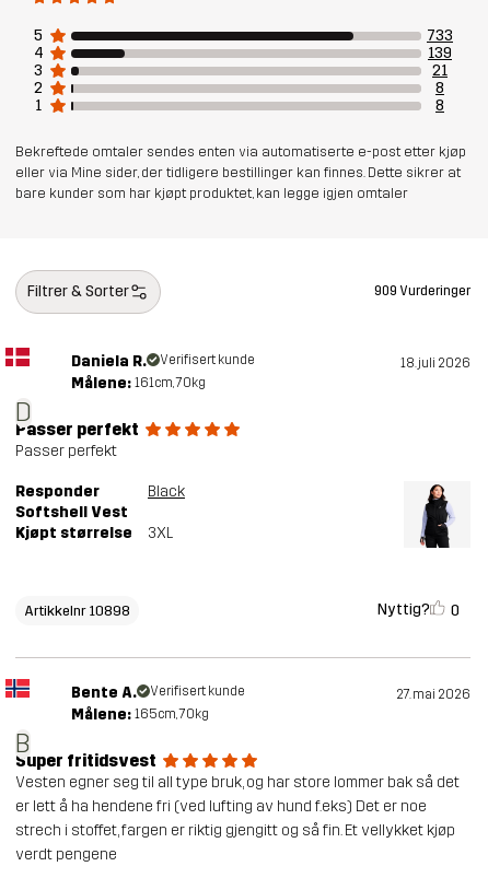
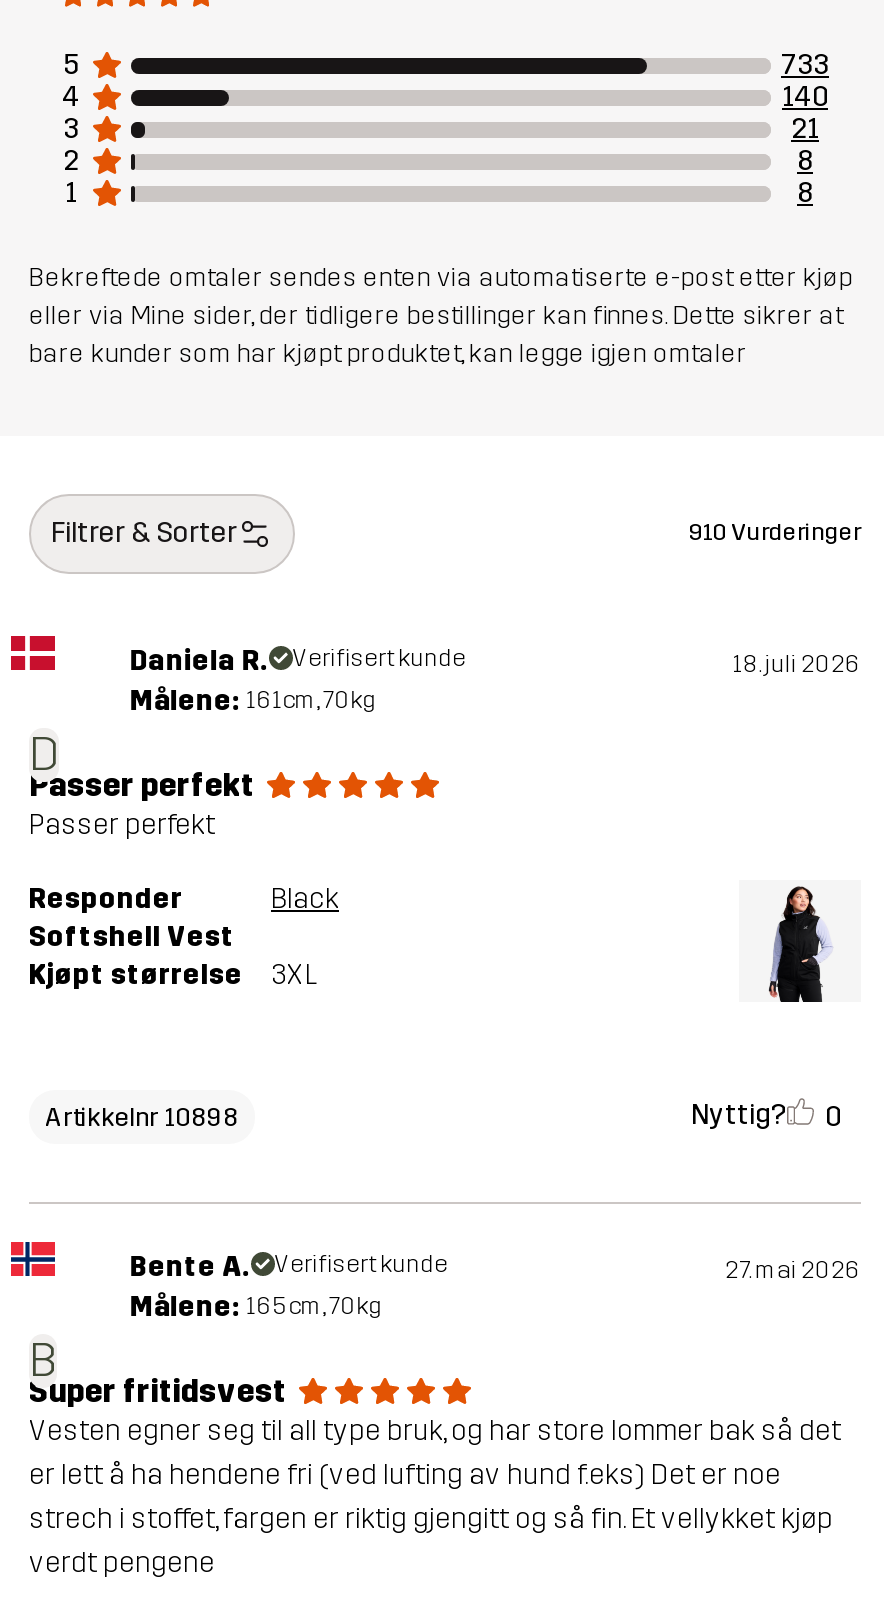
- 139
+ 140

- 909 Vurderinger
+ 910 Vurderinger
